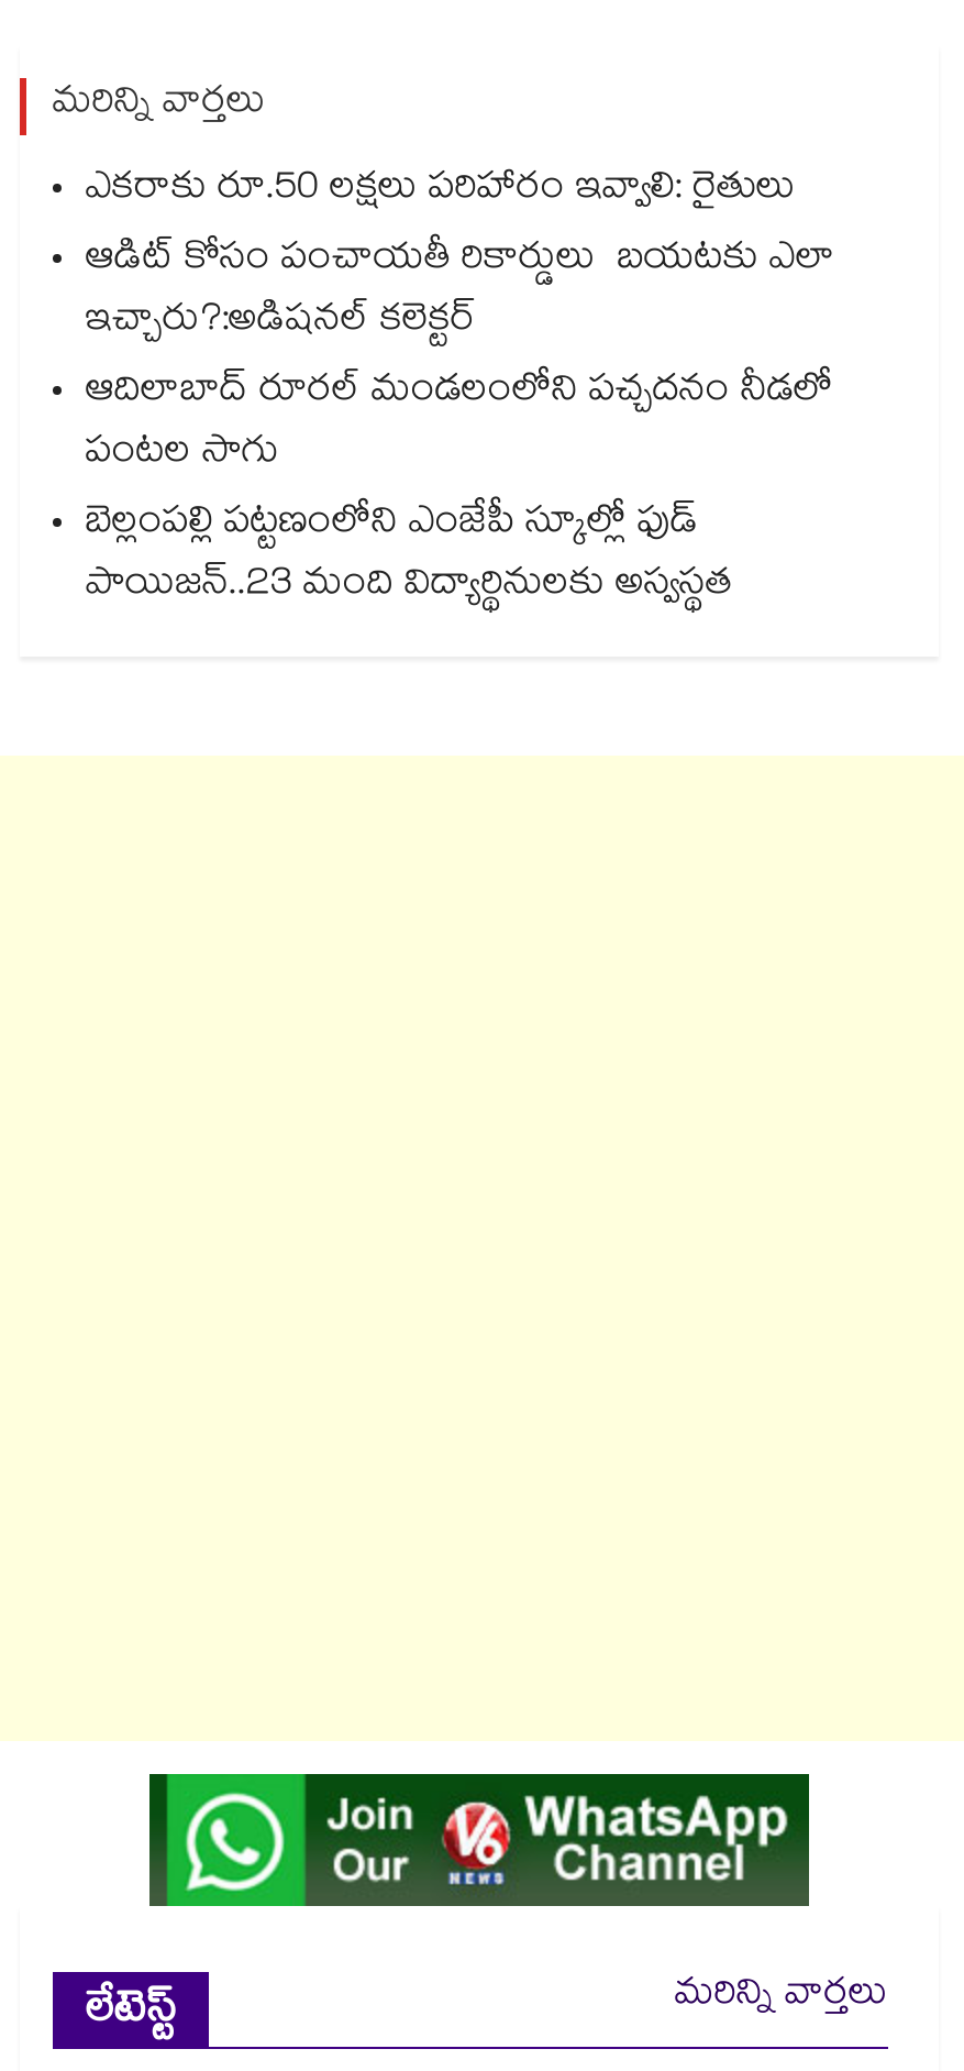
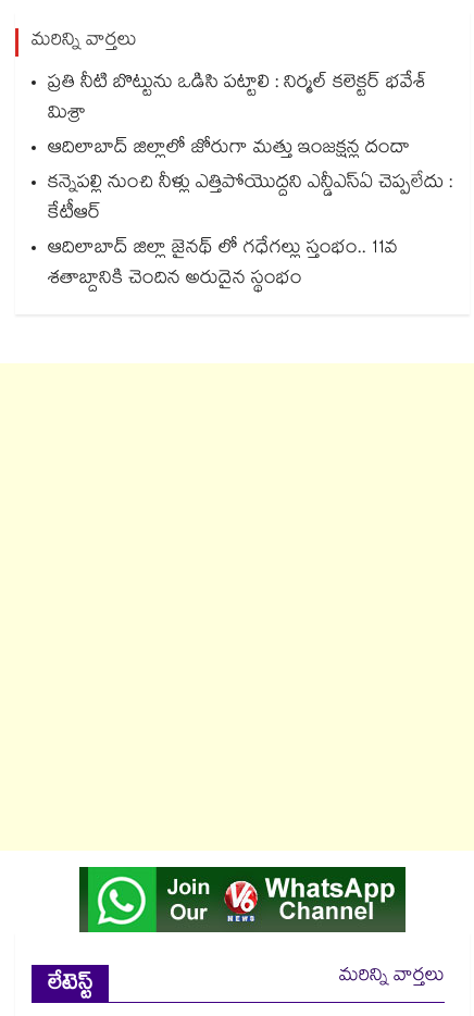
- ఎకరాకు రూ.50 లక్షలు పరిహారం ఇవ్వాలి: రైతులు
- ఆడిట్ కోసం పంచాయతీ రికార్డులు బయటకు ఎలా
- ఇచ్చారు?:అడిషనల్ కలెక్టర్
- ఆదిలాబాద్ రూరల్ మండలంలోని పచ్చదనం నీడలో
- పంటల సాగు
- బెల్లంపల్లి పట్టణంలోని ఎంజేపీ స్కూల్లో ఫుడ్
- పాయిజన్..23 మంది విద్యార్థినులకు అస్వస్థత
+ ప్రతి నీటి బొట్టును ఒడిసి పట్టాలి : నిర్మల్ కలెక్టర్ భవేశ్
+ మిశ్రా
+ ఆదిలాబాద్ జిల్లాలో జోరుగా మత్తు ఇంజక్షన్ల దందా
+ కన్నెపల్లి నుంచి నీళ్లు ఎత్తిపోయొద్దని ఎన్డీఎస్ఏ చెప్పలేదు :
+ కేటీఆర్
+ ఆదిలాబాద్ జిల్లా జైనథ్ లో గధేగల్లు స్తంభం.. 11వ
+ శతాబ్దానికి చెందిన అరుదైన స్థంభం
